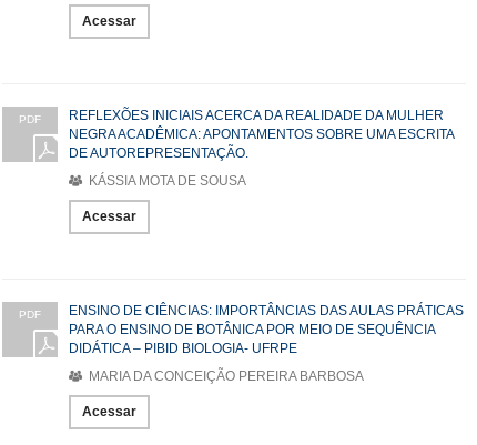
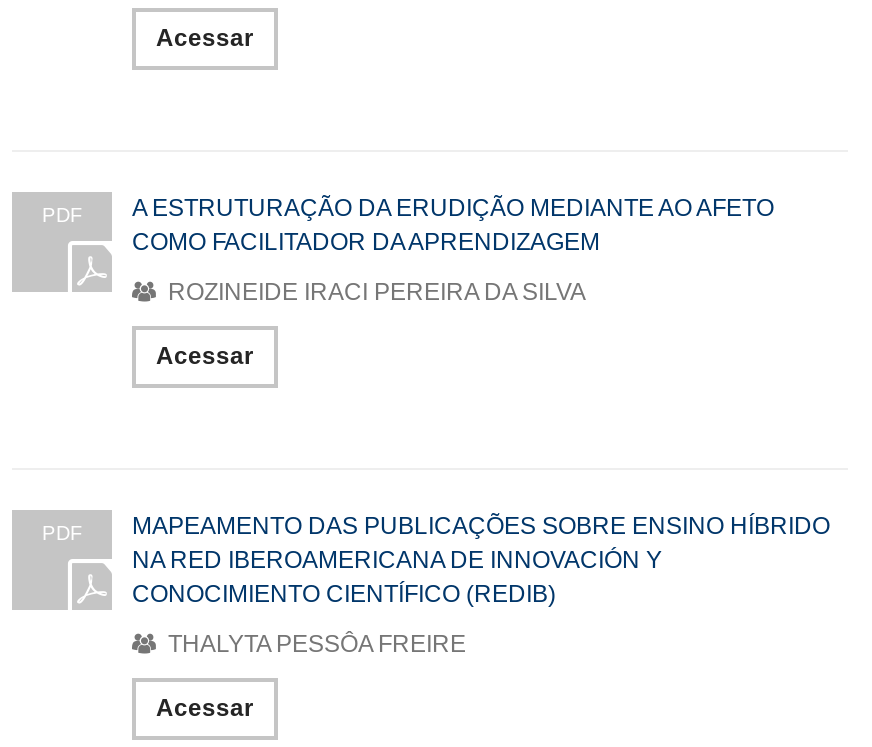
- REFLEXÕES INICIAIS ACERCA DA REALIDADE DA MULHER
- NEGRA ACADÊMICA: APONTAMENTOS SOBRE UMA ESCRITA
- DE AUTOREPRESENTAÇÃO.
+ A ESTRUTURAÇÃO DA ERUDIÇÃO MEDIANTE AO AFETO
+ COMO FACILITADOR DA APRENDIZAGEM

- KÁSSIA MOTA DE SOUSA
+ ROZINEIDE IRACI PEREIRA DA SILVA

- ENSINO DE CIÊNCIAS: IMPORTÂNCIAS DAS AULAS PRÁTICAS
- PARA O ENSINO DE BOTÂNICA POR MEIO DE SEQUÊNCIA
- DIDÁTICA – PIBID BIOLOGIA- UFRPE
+ MAPEAMENTO DAS PUBLICAÇÕES SOBRE ENSINO HÍBRIDO
+ NA RED IBEROAMERICANA DE INNOVACIÓN Y
+ CONOCIMIENTO CIENTÍFICO (REDIB)

- MARIA DA CONCEIÇÃO PEREIRA BARBOSA
+ THALYTA PESSÔA FREIRE
